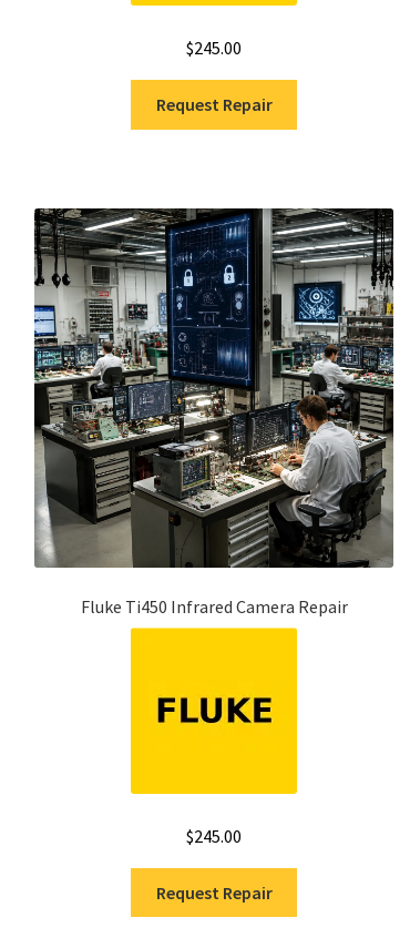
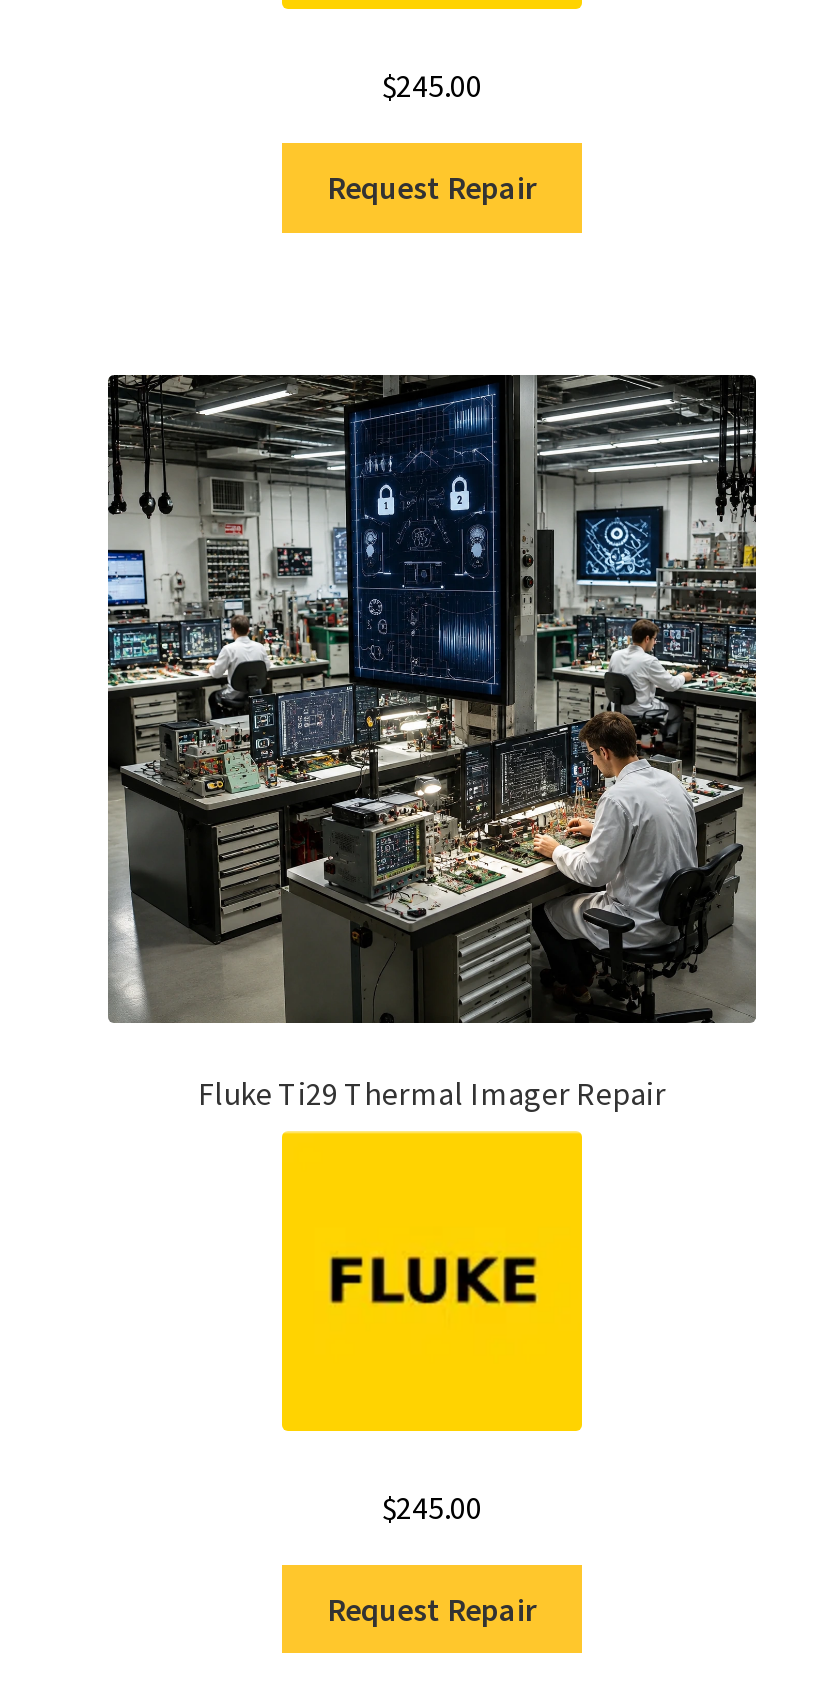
- Fluke Ti450 Infrared Camera Repair
+ Fluke Ti29 Thermal Imager Repair
